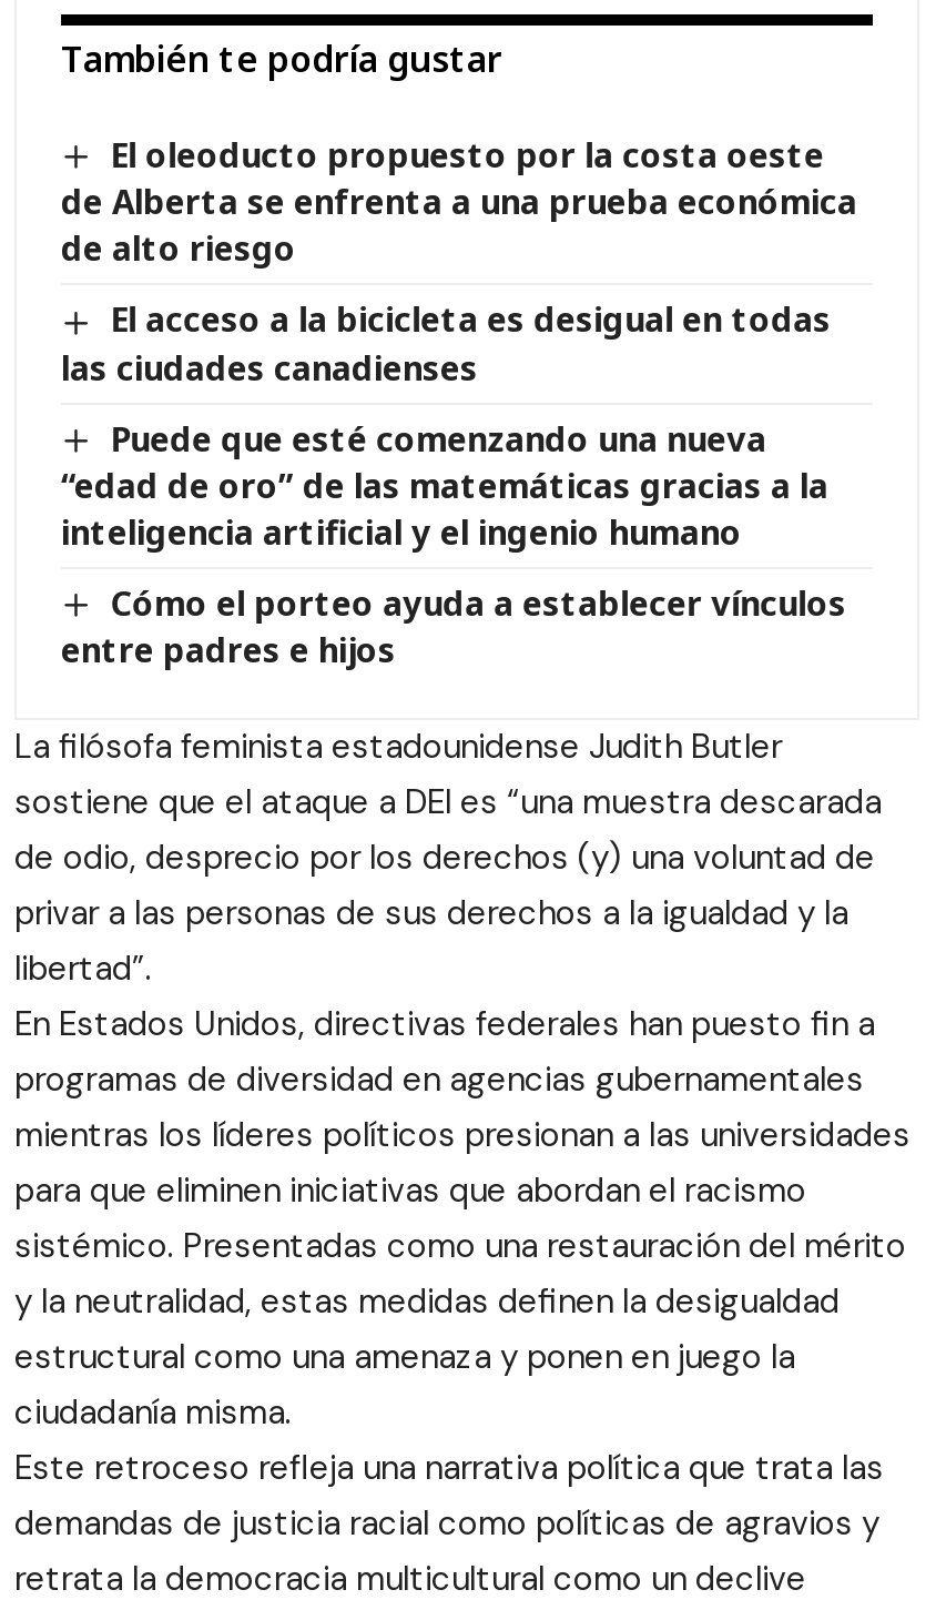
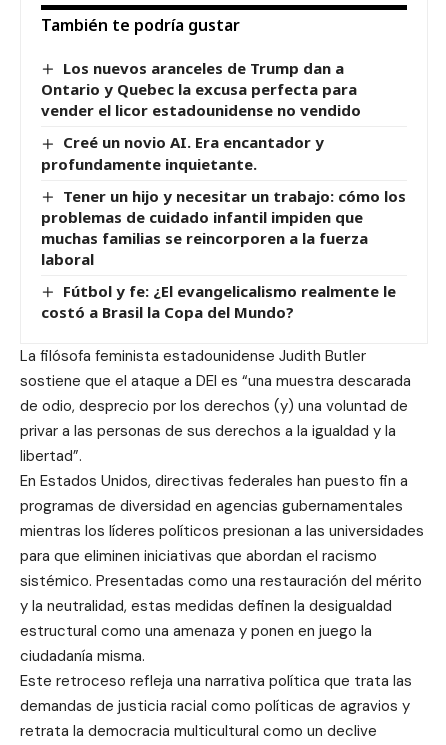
- El oleoducto propuesto por la costa oeste
- de Alberta se enfrenta a una prueba económica
- de alto riesgo
+ Los nuevos aranceles de Trump dan a
+ Ontario y Quebec la excusa perfecta para
+ vender el licor estadounidense no vendido

- El acceso a la bicicleta es desigual en todas
- las ciudades canadienses
+ Creé un novio AI. Era encantador y
+ profundamente inquietante.

- Puede que esté comenzando una nueva
- “edad de oro” de las matemáticas gracias a la
- inteligencia artificial y el ingenio humano
+ Tener un hijo y necesitar un trabajo: cómo los
+ problemas de cuidado infantil impiden que
+ muchas familias se reincorporen a la fuerza
+ laboral

- Cómo el porteo ayuda a establecer vínculos
- entre padres e hijos
+ Fútbol y fe: ¿El evangelicalismo realmente le
+ costó a Brasil la Copa del Mundo?
